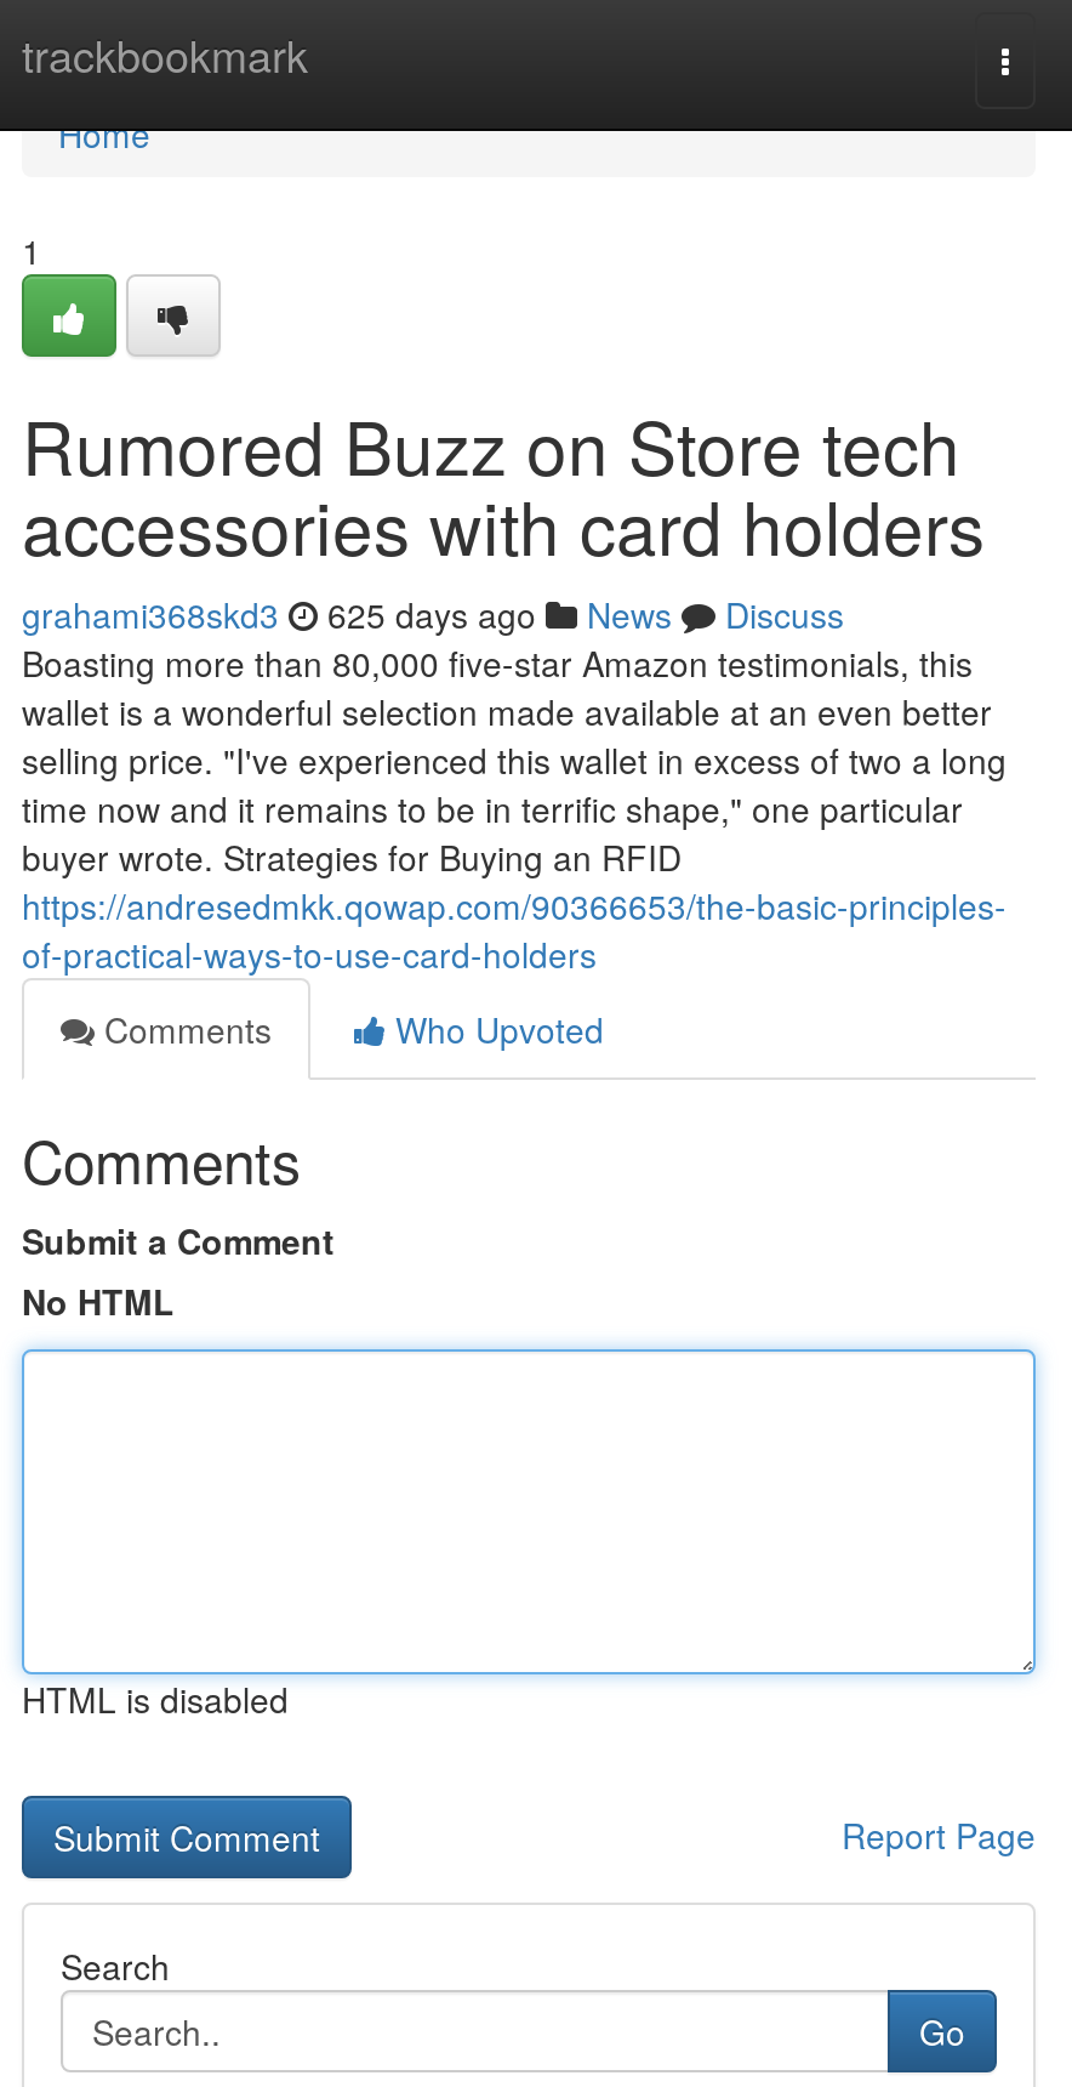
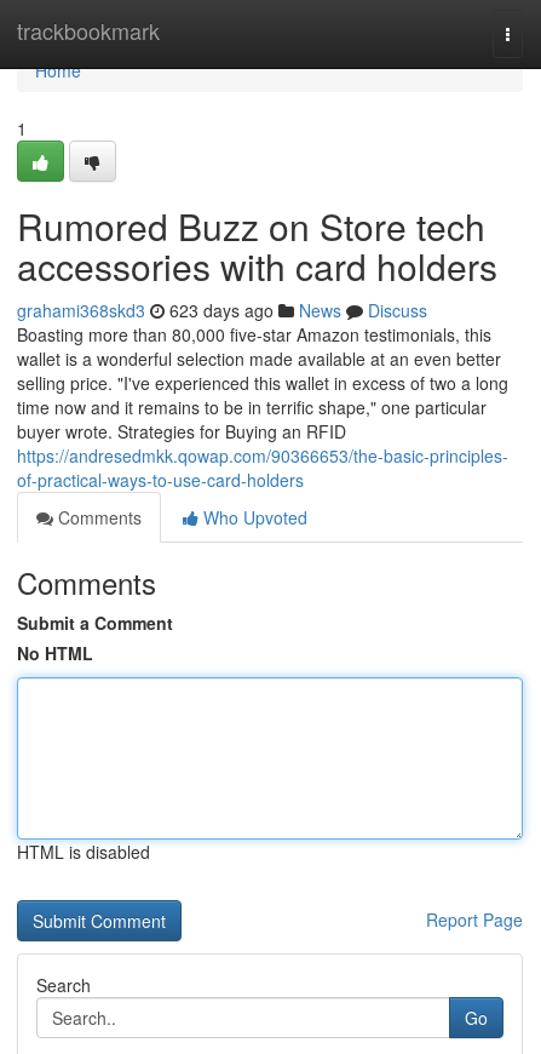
- grahami368skd3 625 days ago News Discuss
+ grahami368skd3 623 days ago News Discuss
